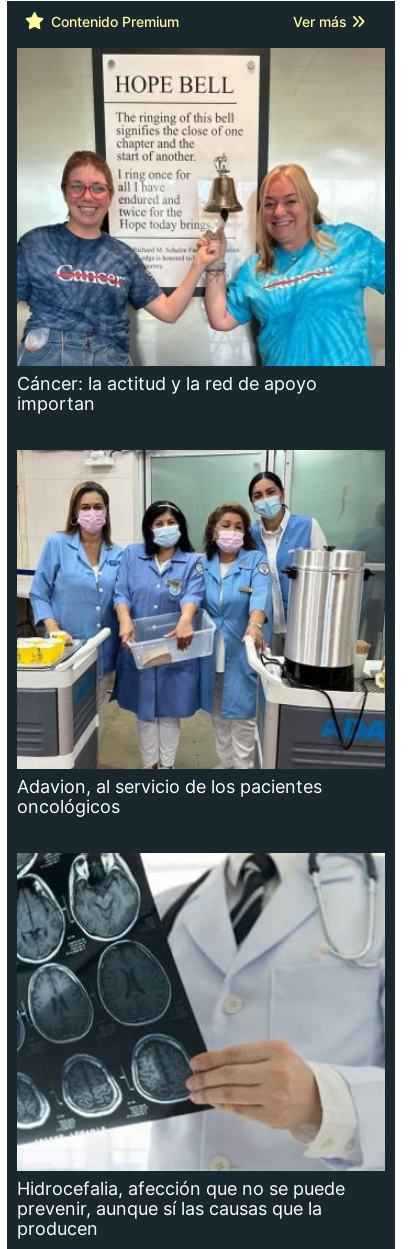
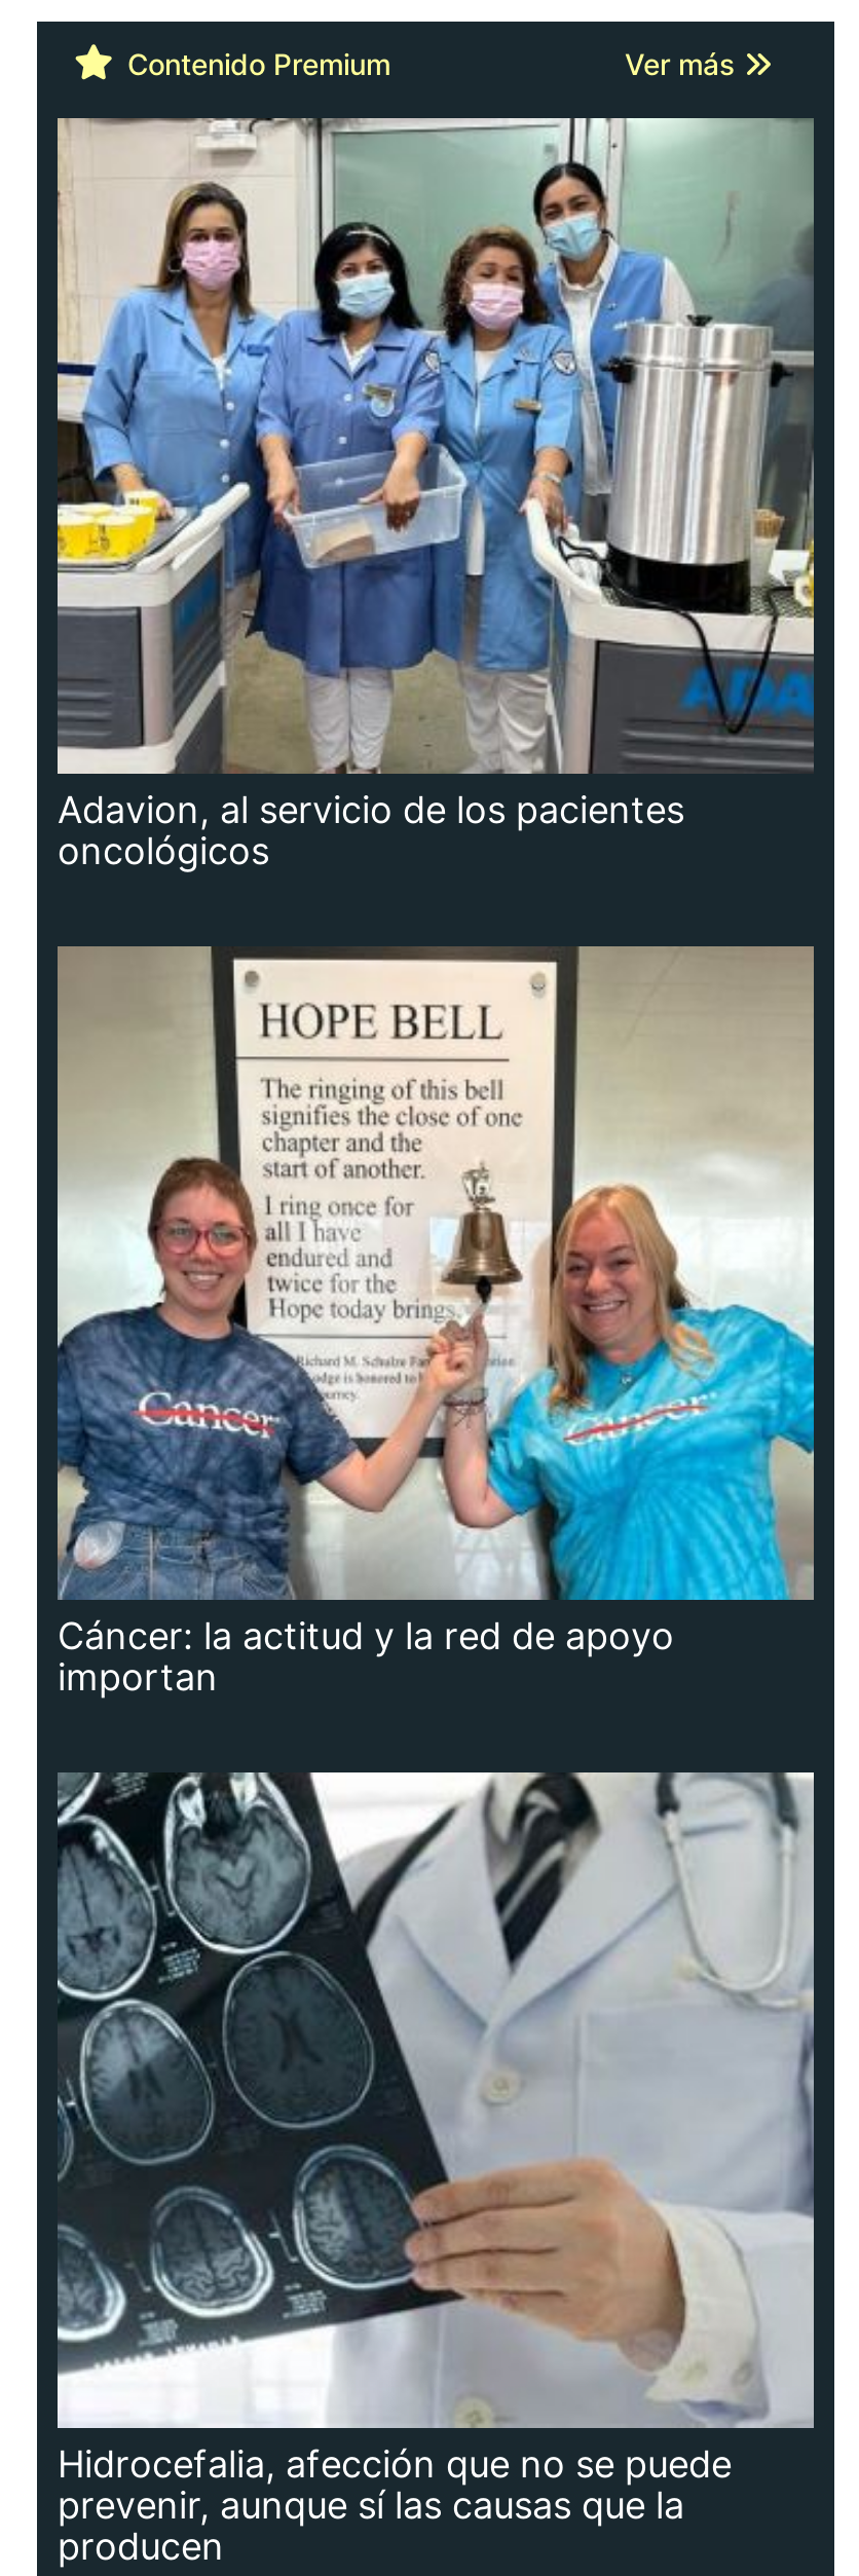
moved down: [image] | Cáncer: la actitud y la red de apoyo | importan

moved up: [image] | Adavion, al servicio de los pacientes | oncológicos
